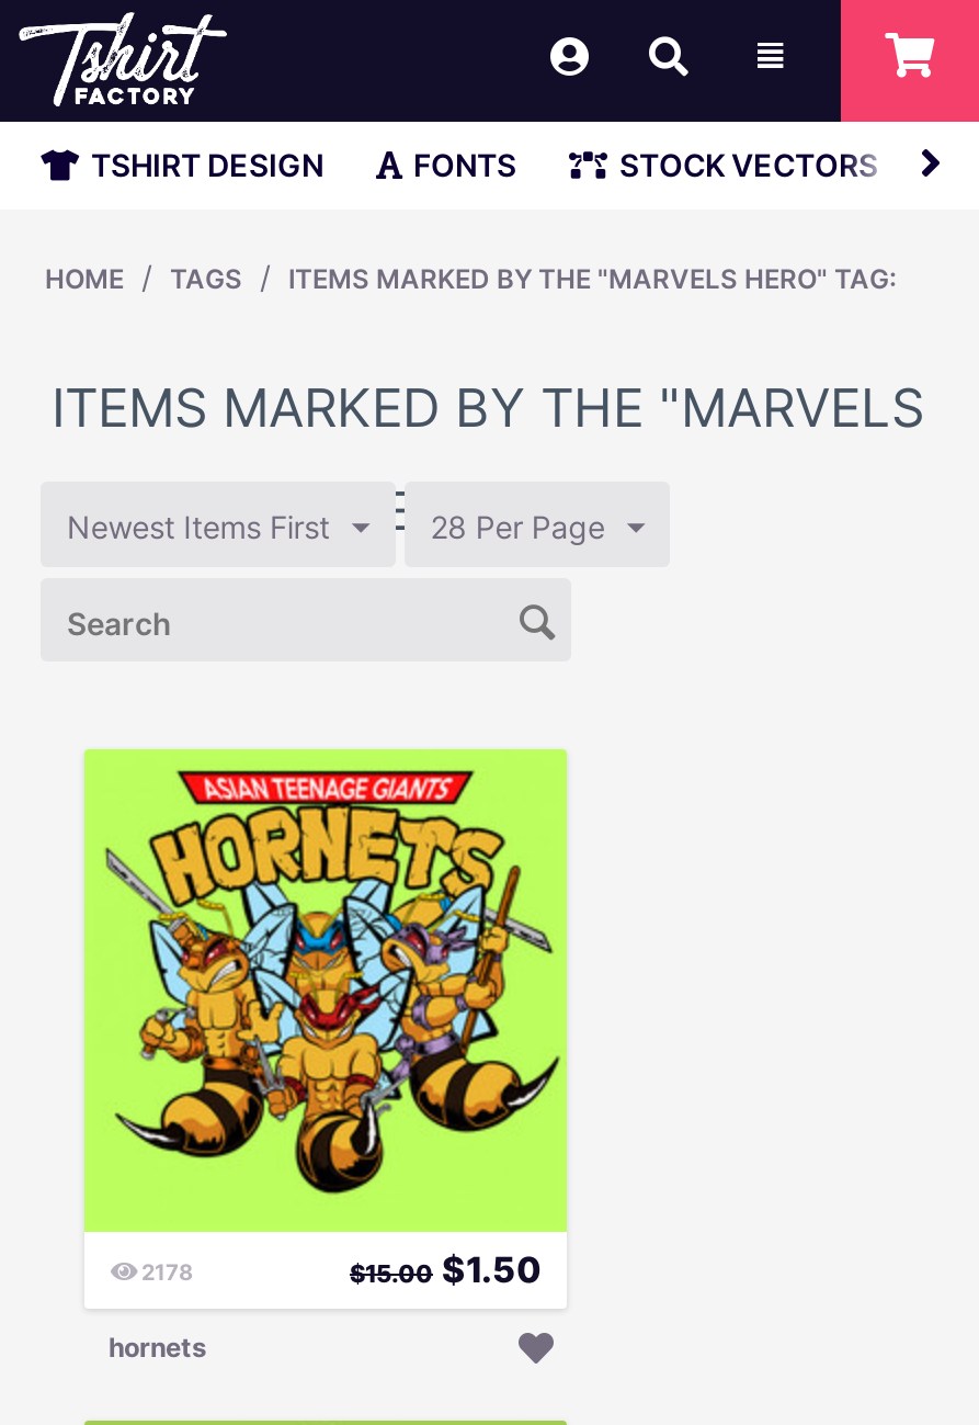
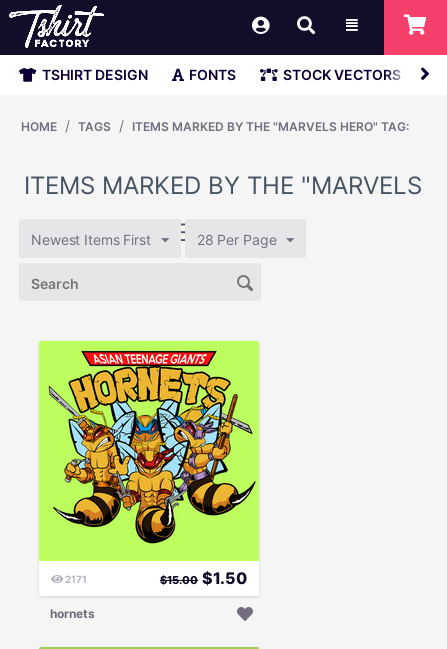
- 2178
+ 2171
